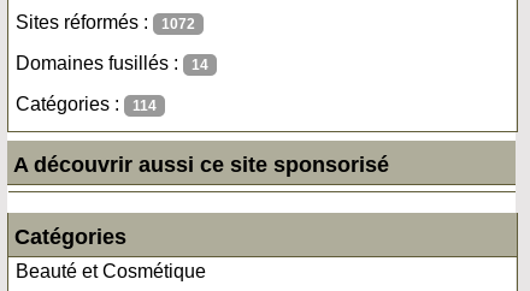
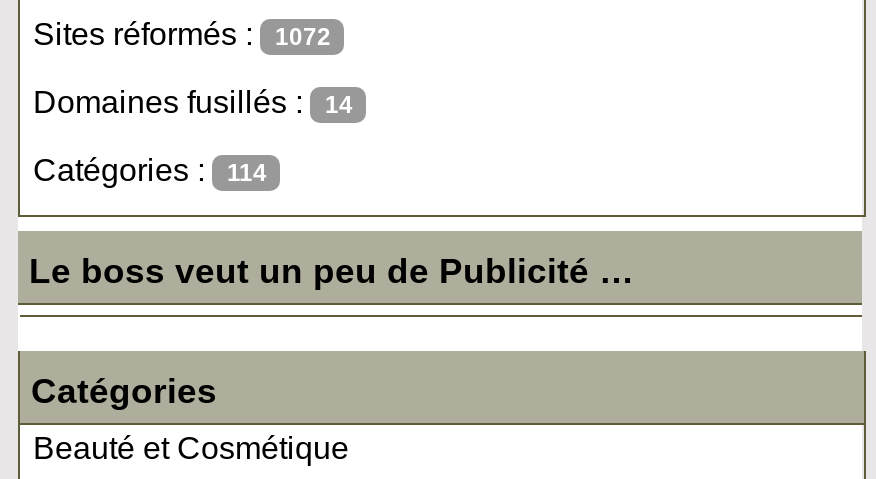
- A découvrir aussi ce site sponsorisé
+ Le boss veut un peu de Publicité …
